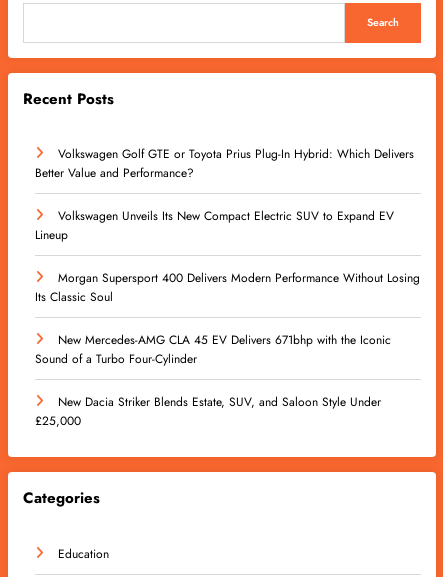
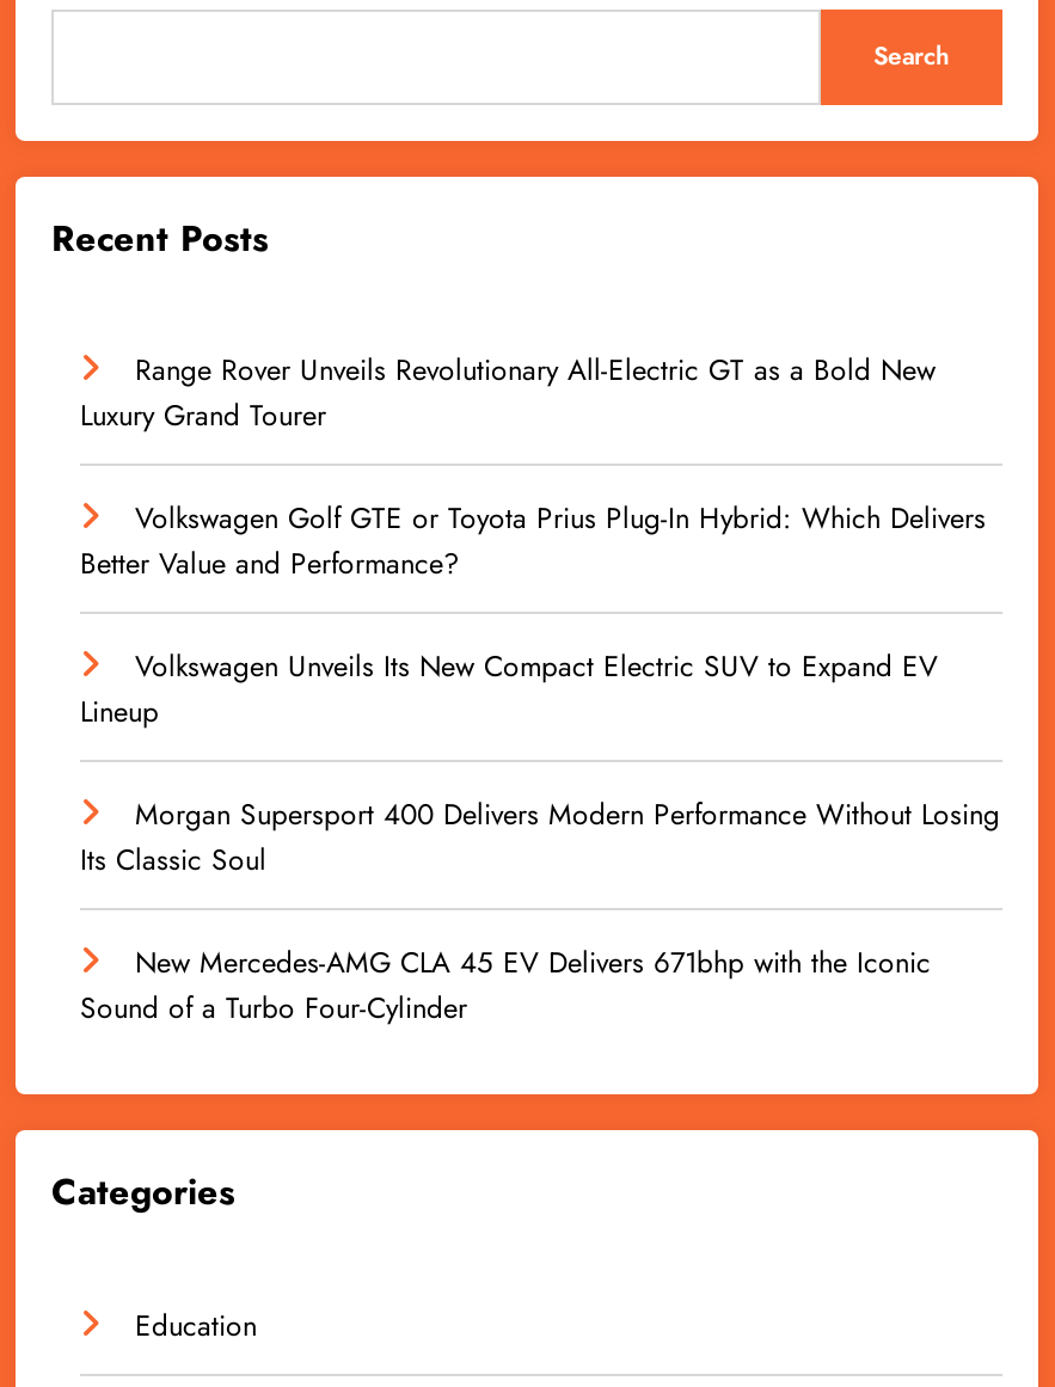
+ Range Rover Unveils Revolutionary All-Electric GT as a Bold New
+ Luxury Grand Tourer

moved down: Volkswagen Golf GTE or Toyota Prius Plug-In Hybrid: Which Delivers | Better Value and Performance? | Volkswagen Unveils Its New Compact Electric SUV to Expand EV | Lineup | Morgan Supersport 400 Delivers Modern Performance Without Losing | Its Classic Soul | New Mercedes-AMG CLA 45 EV Delivers 671bhp with the Iconic | Sound of a Turbo Four-Cylinder

- New Dacia Striker Blends Estate, SUV, and Saloon Style Under
- £25,000
